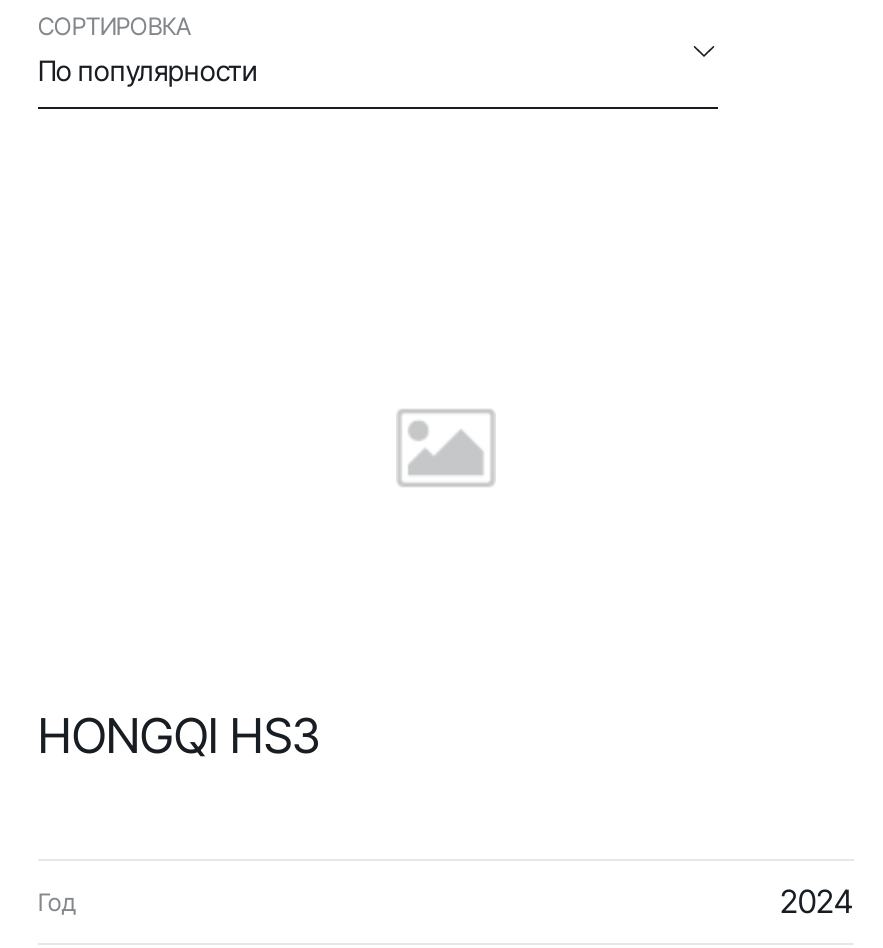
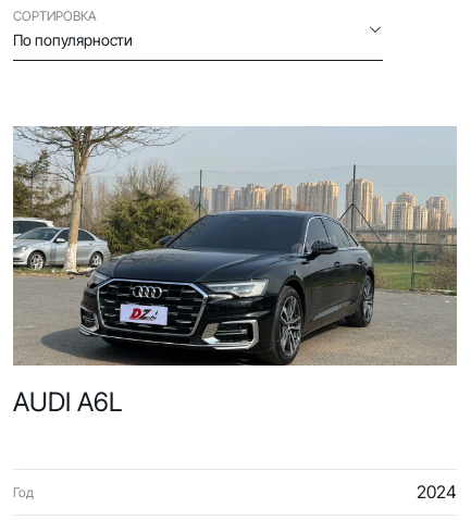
+ [image]

- HONGQI HS3
+ AUDI A6L
